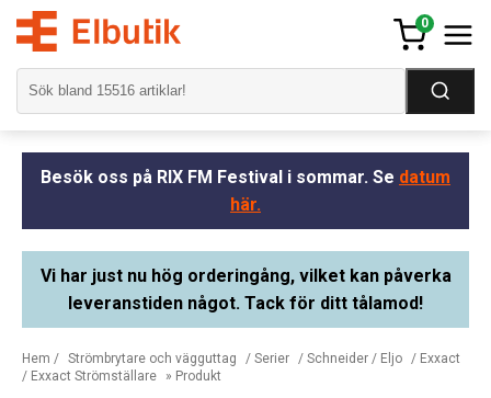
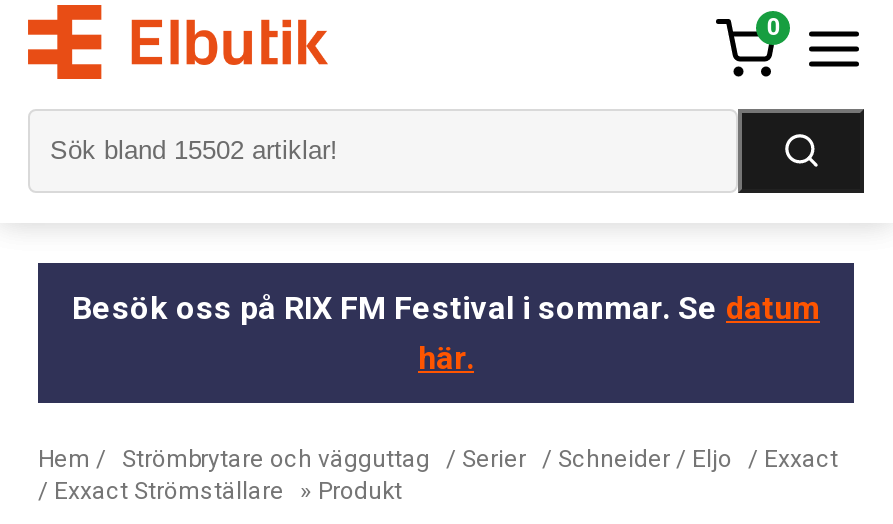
- [image]
- Vi har just nu hög orderingång, vilket kan påverka
- leveranstiden något. Tack för ditt tålamod!
